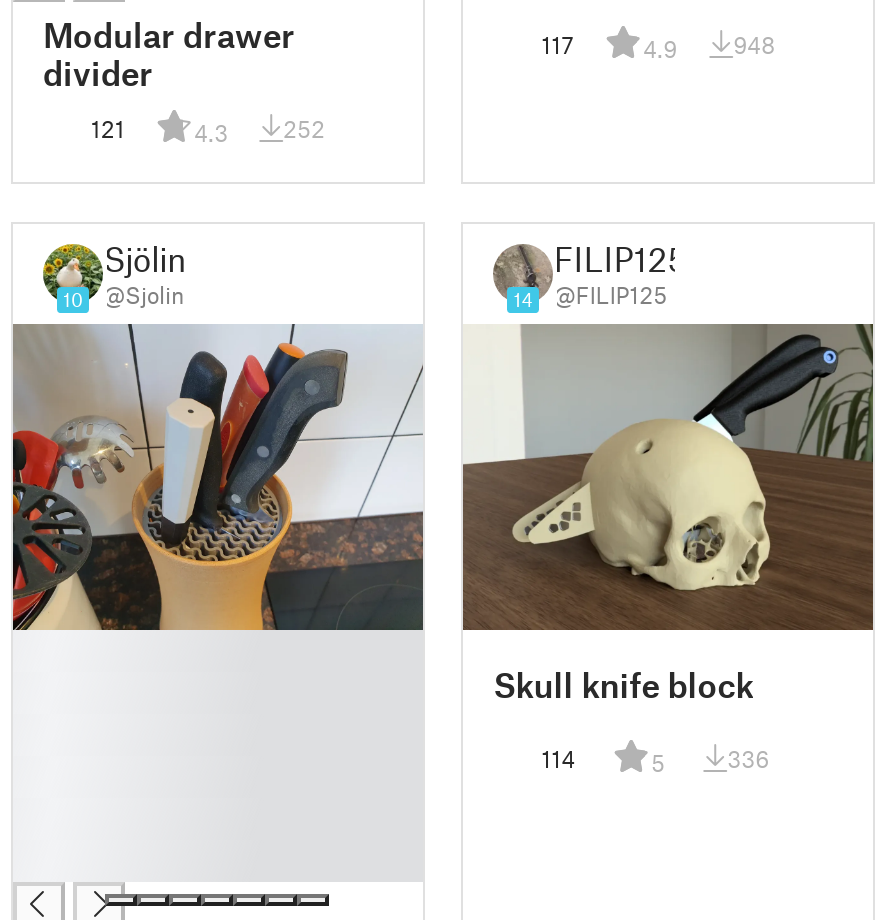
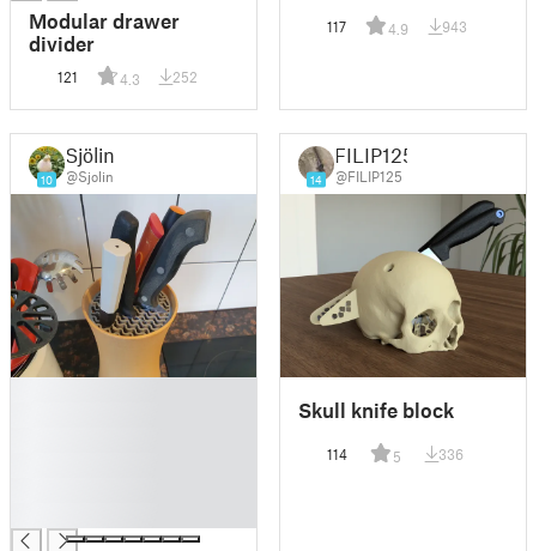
- 4.9 948
+ 4.9 943
